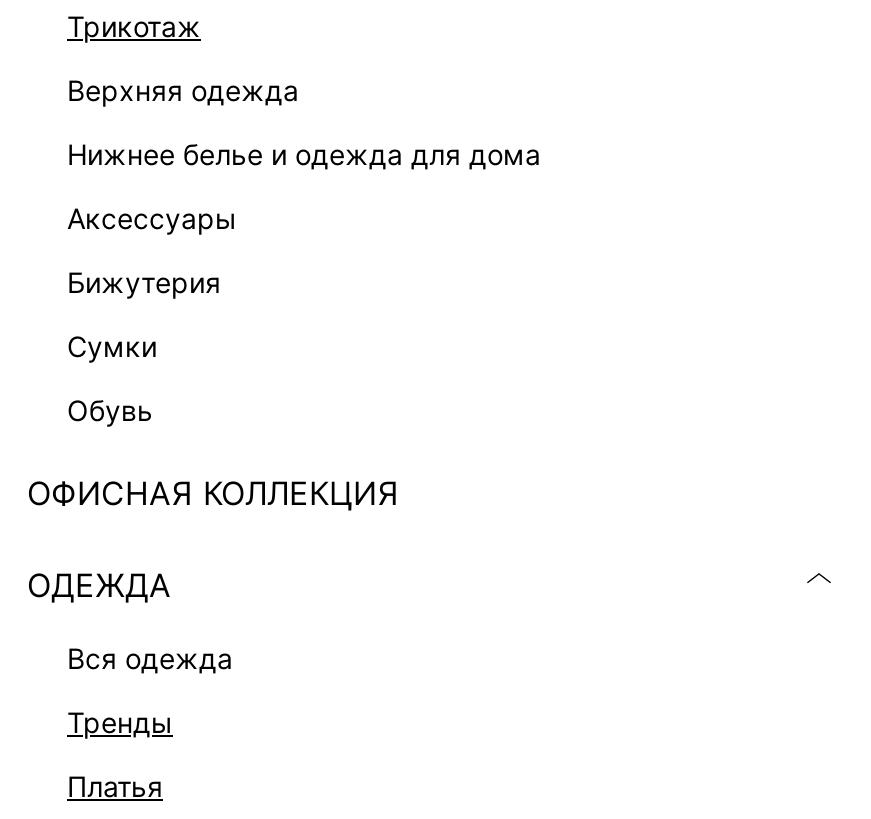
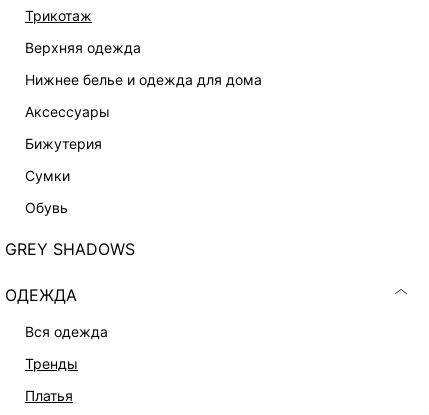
- ОФИСНАЯ КОЛЛЕКЦИЯ
+ GREY SHADOWS
